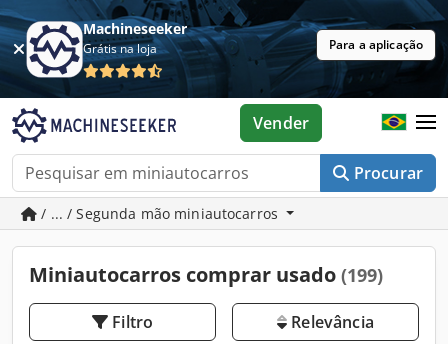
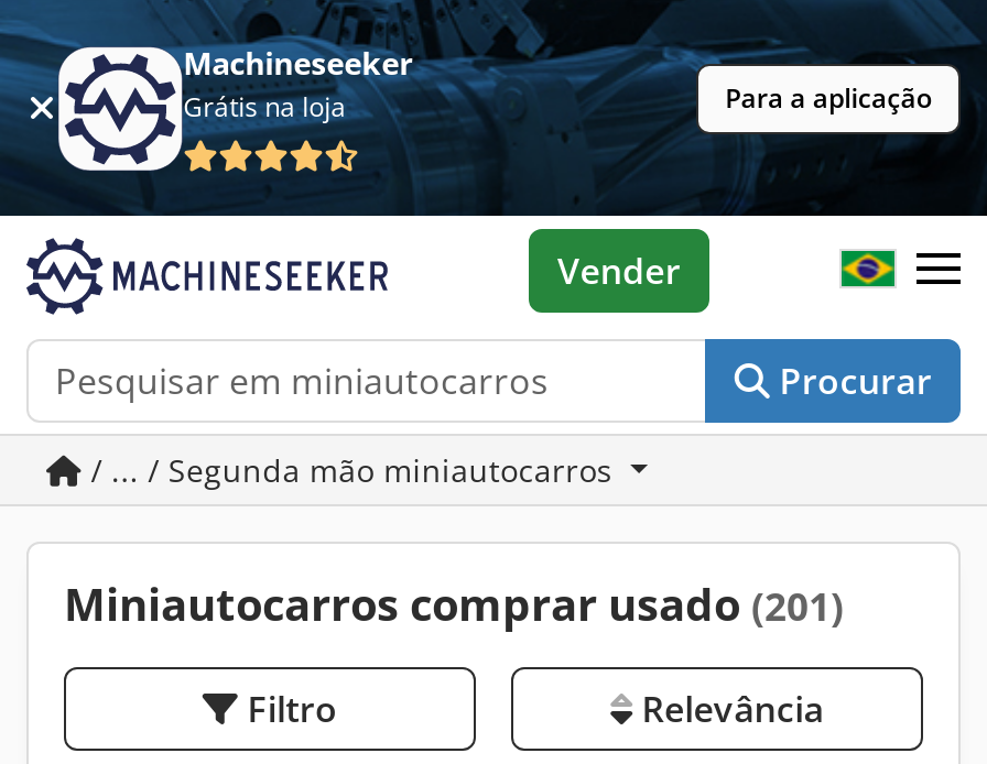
- Miniautocarros comprar usado (199)
+ Miniautocarros comprar usado (201)
